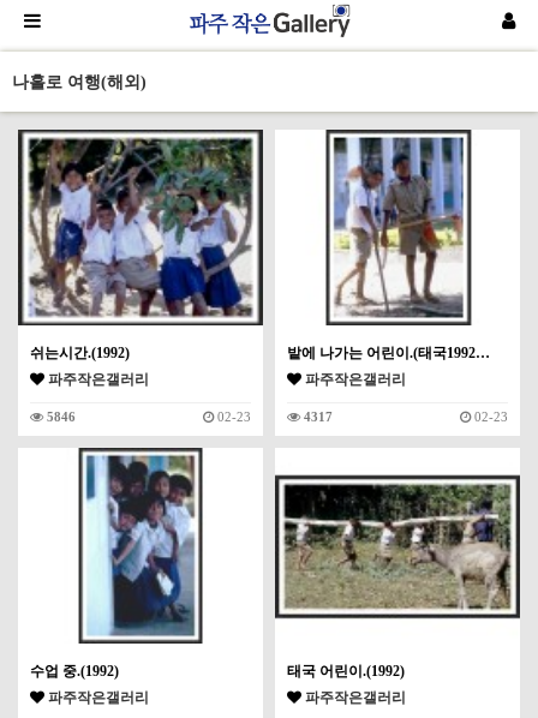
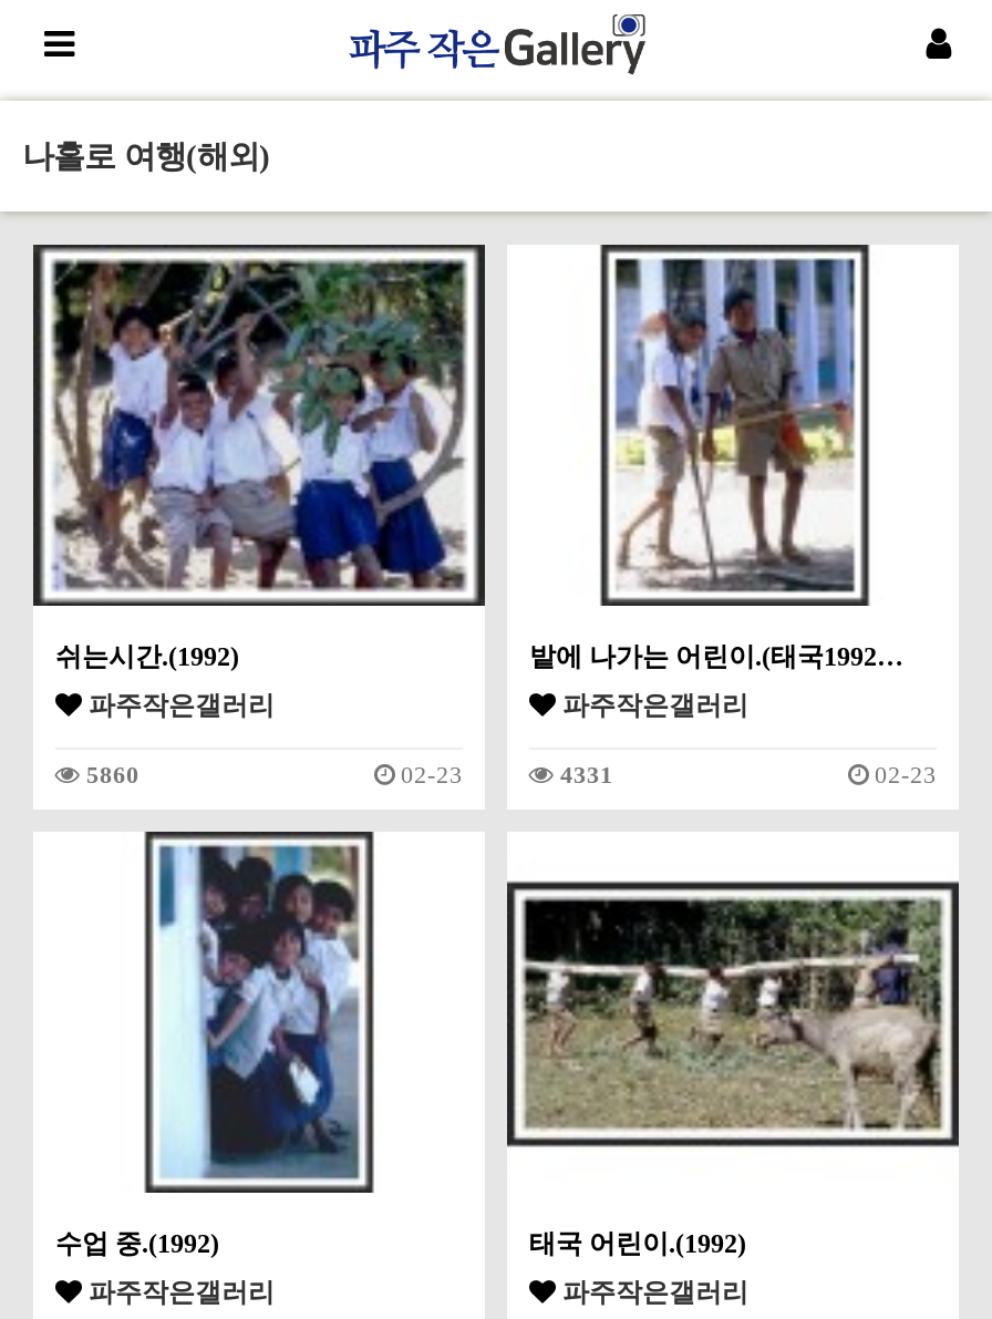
- 5846
+ 5860

- 4317
+ 4331
